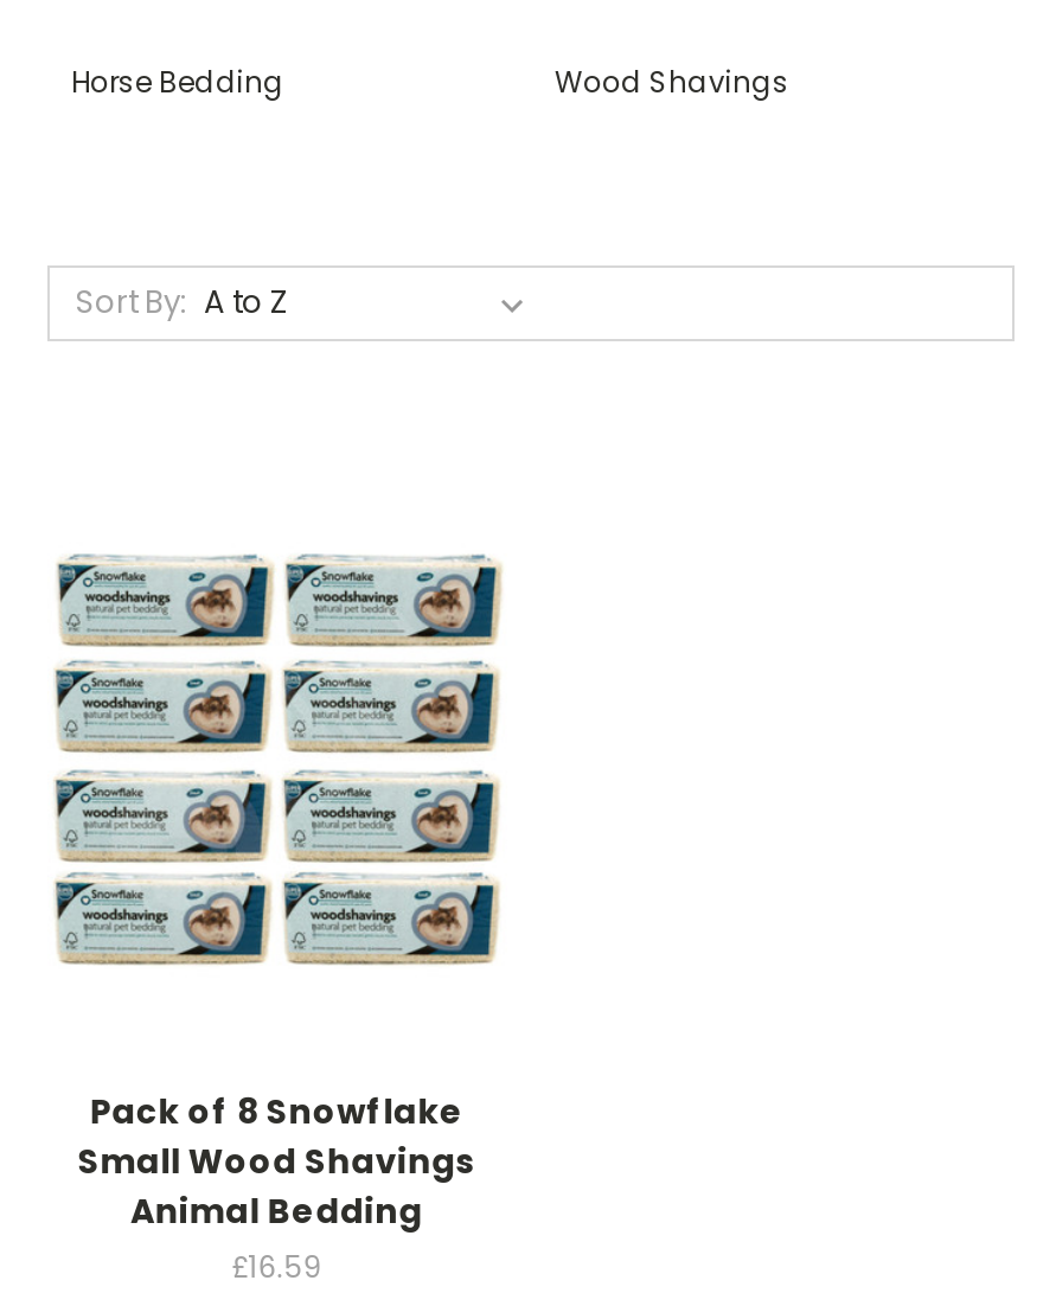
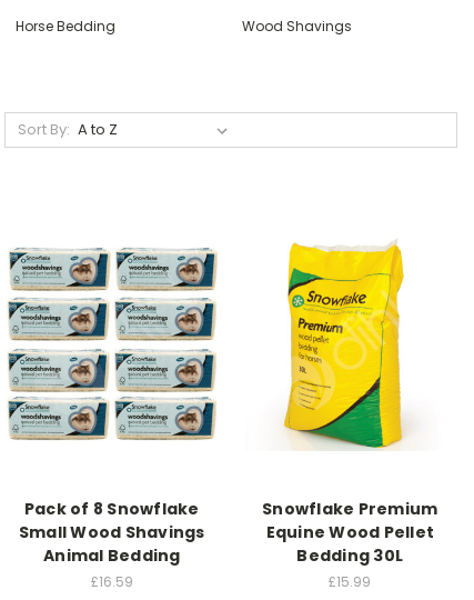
+ [image]

+ Snowflake Premium
+ Equine Wood Pellet
+ Bedding 30L
+ £15.99
